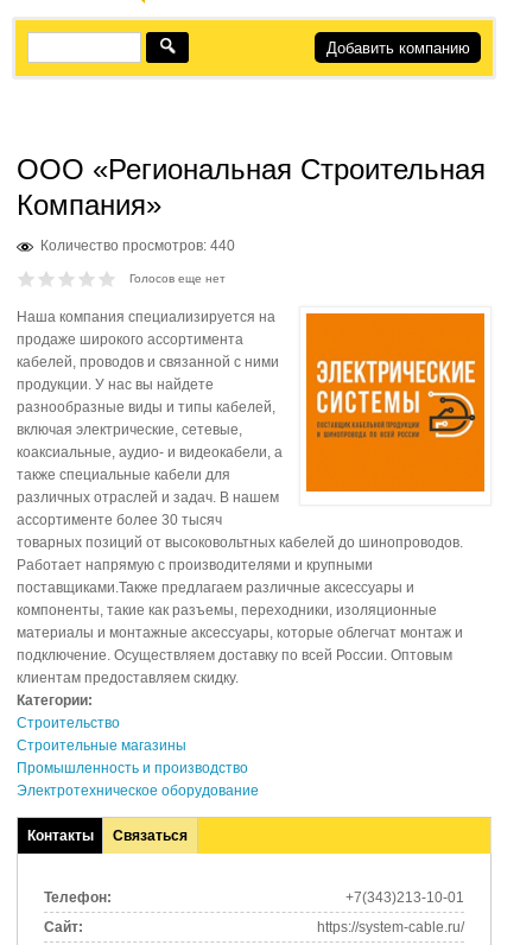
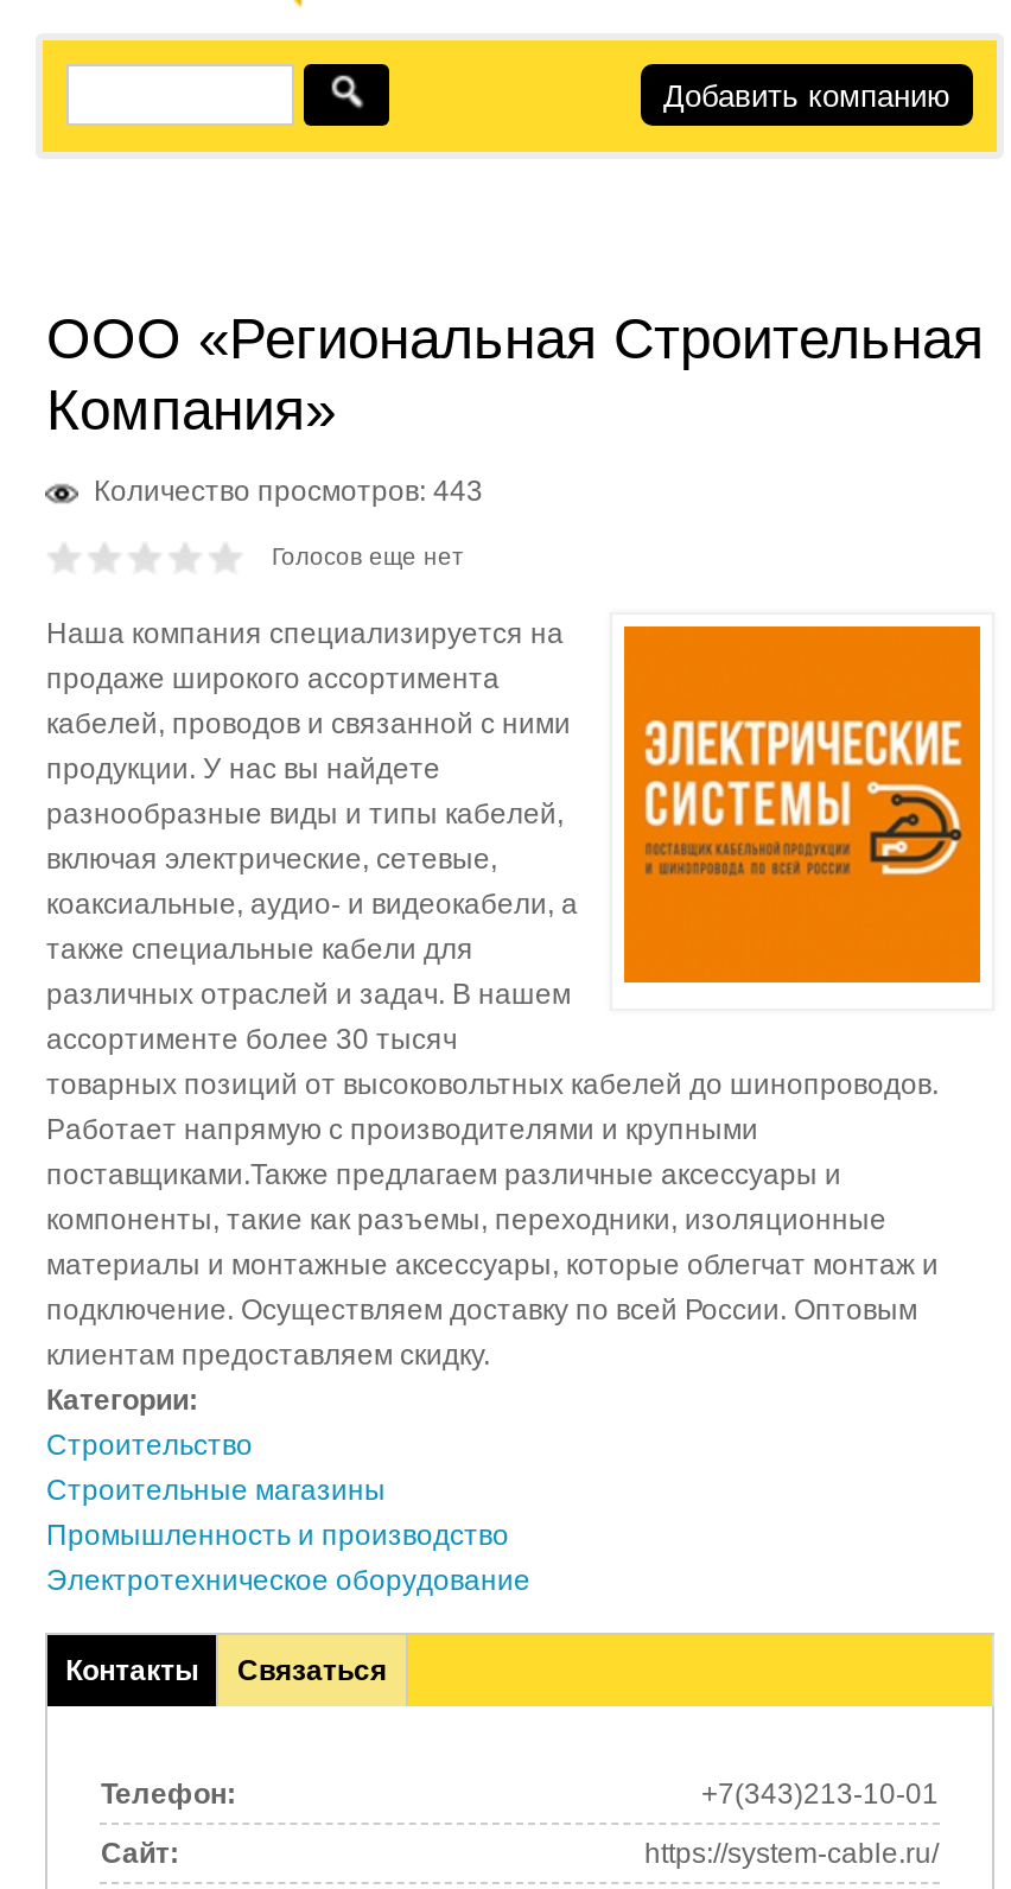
- Количество просмотров: 440
+ Количество просмотров: 443
